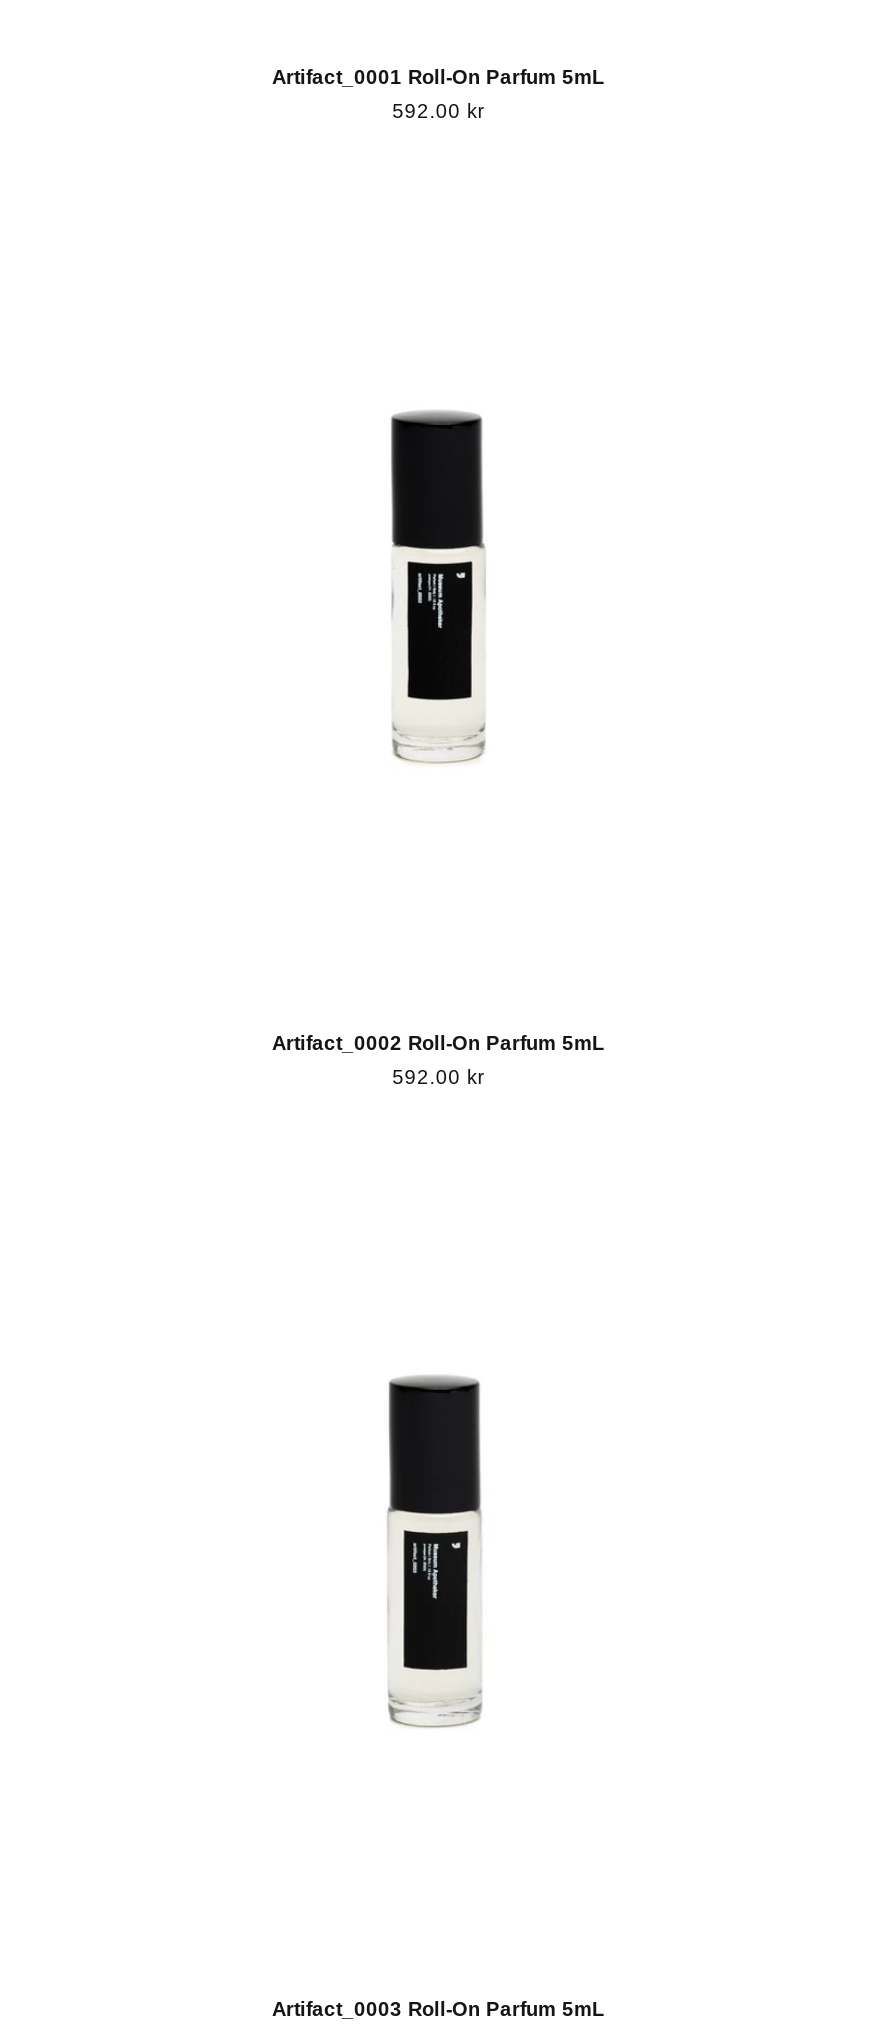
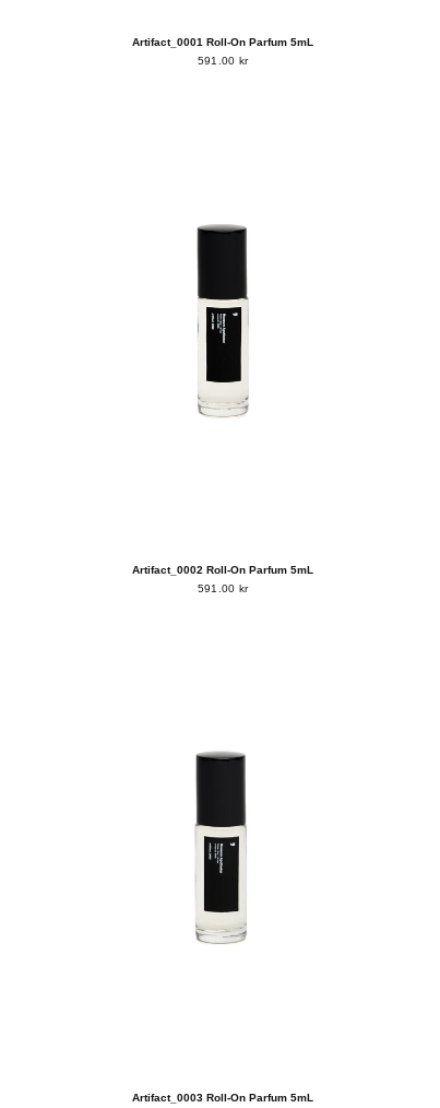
- 592.00 kr
+ 591.00 kr

- 592.00 kr
+ 591.00 kr
